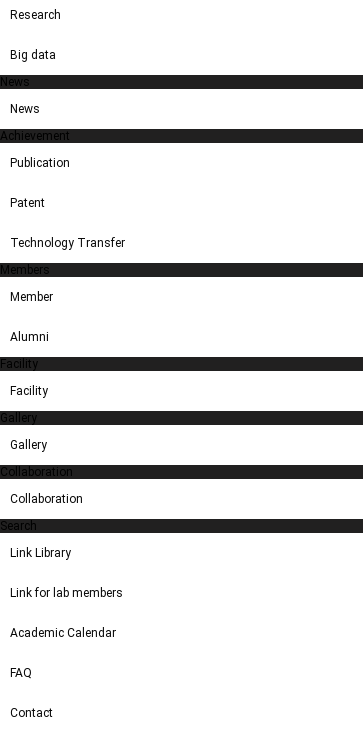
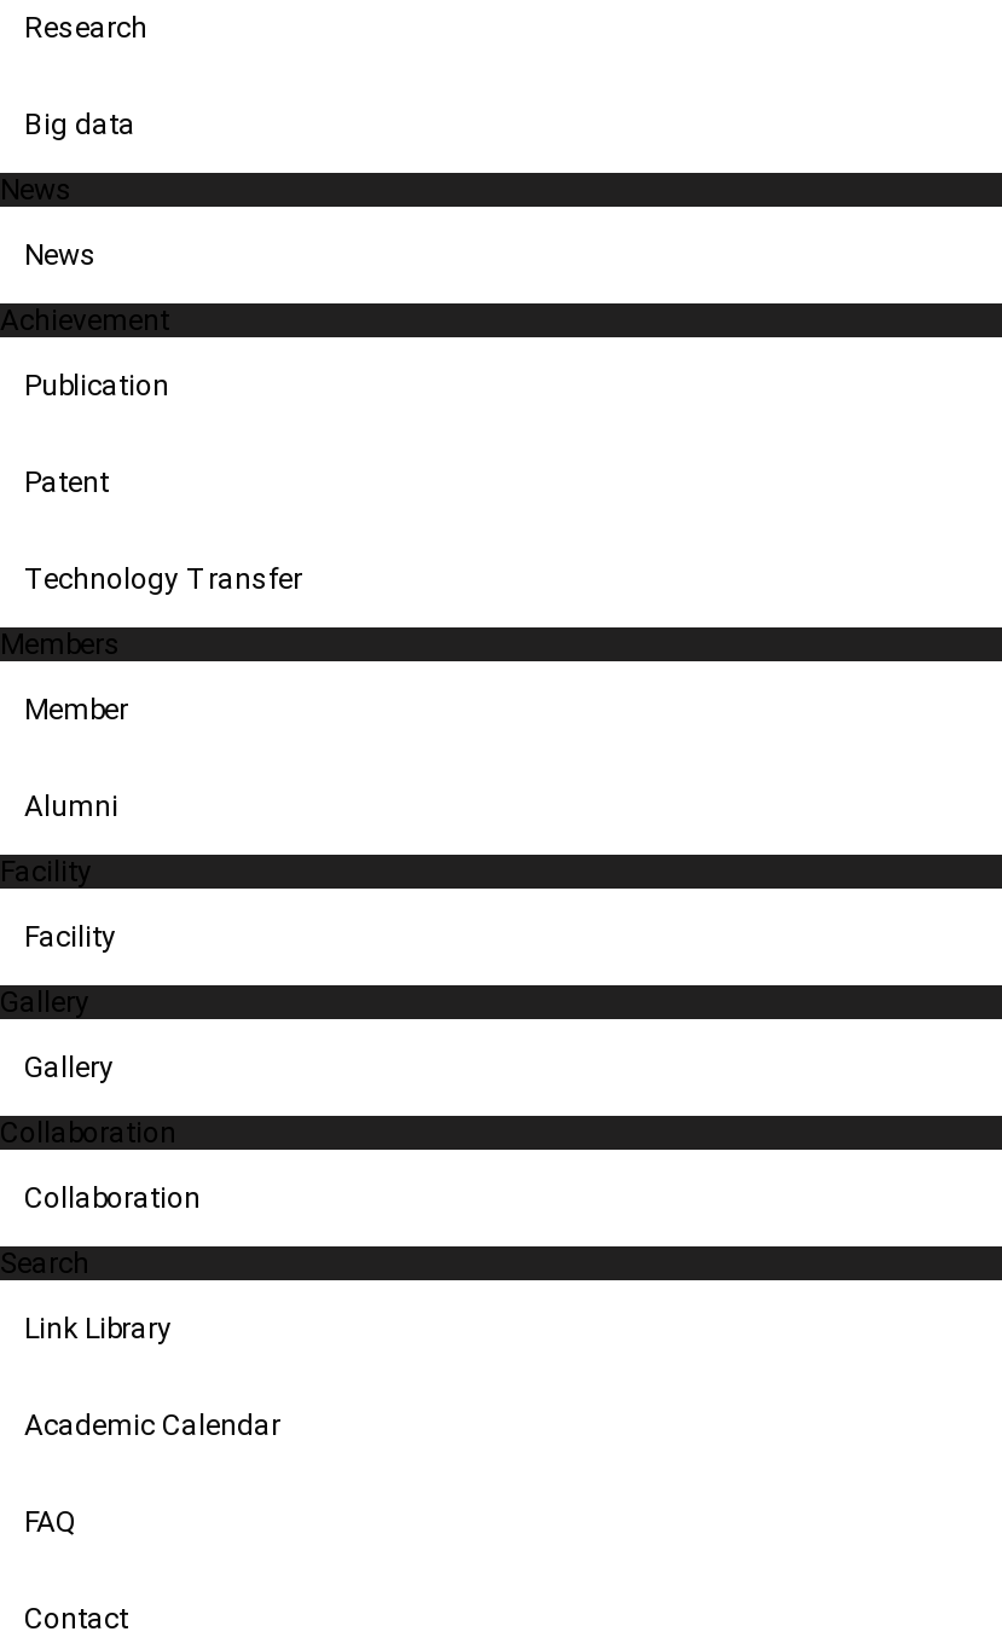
- Link for lab members
